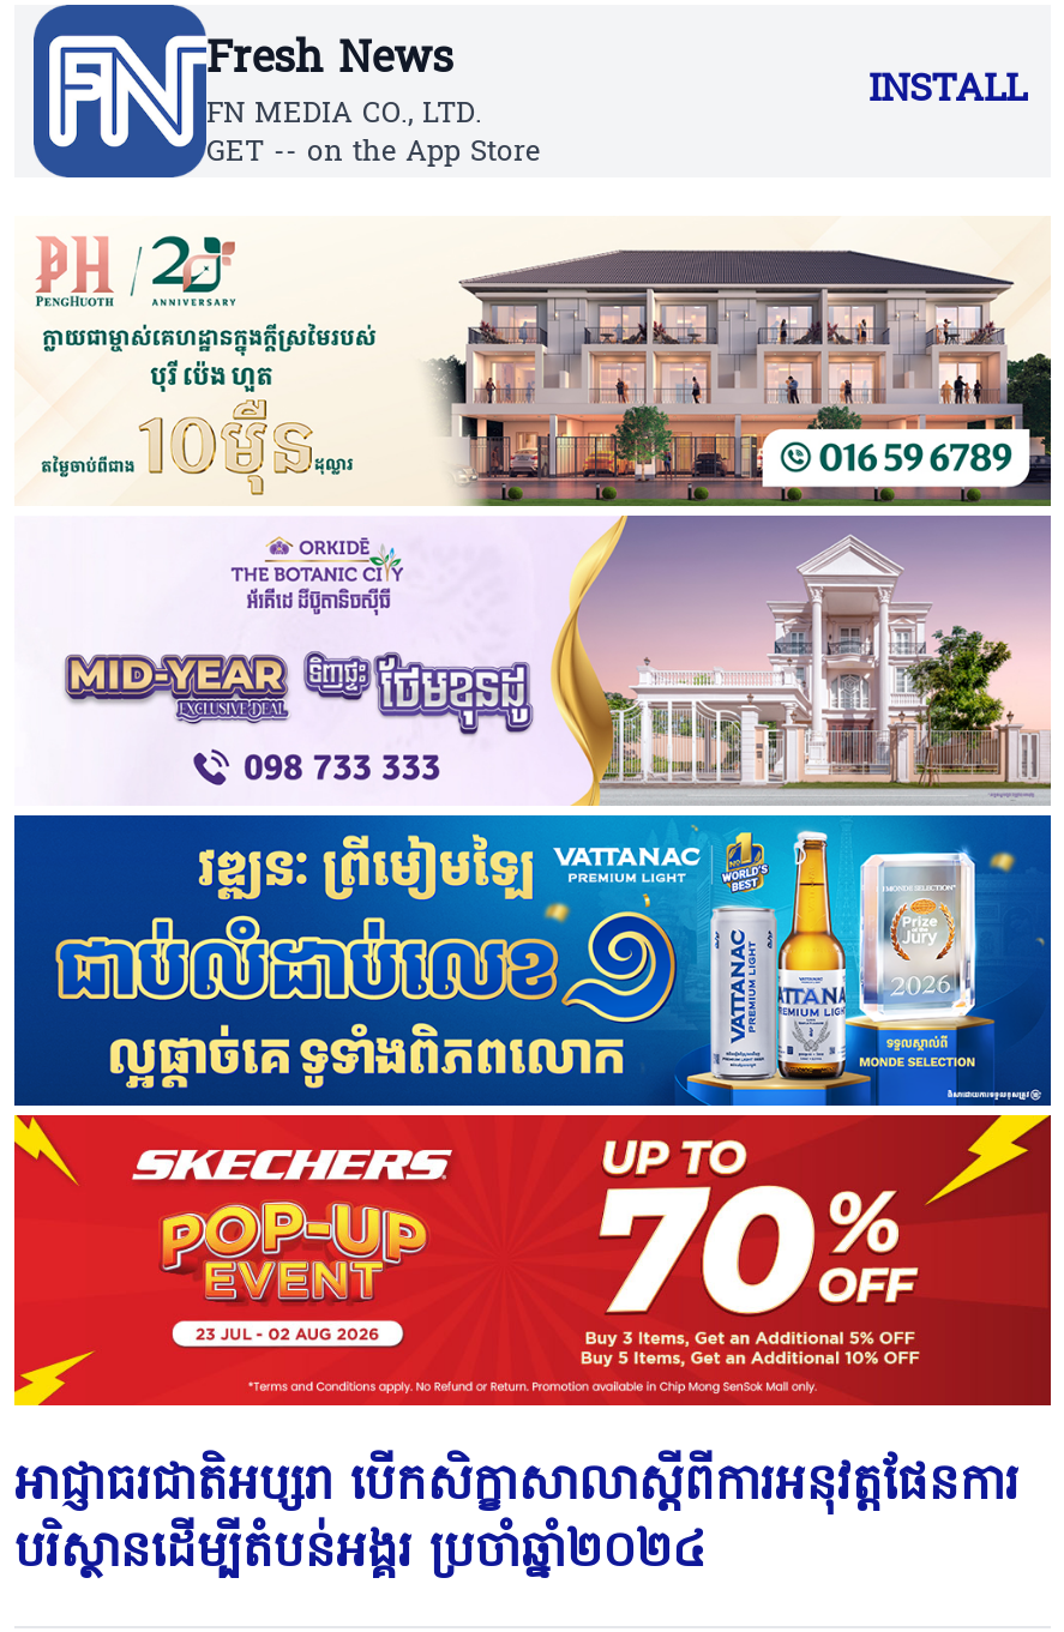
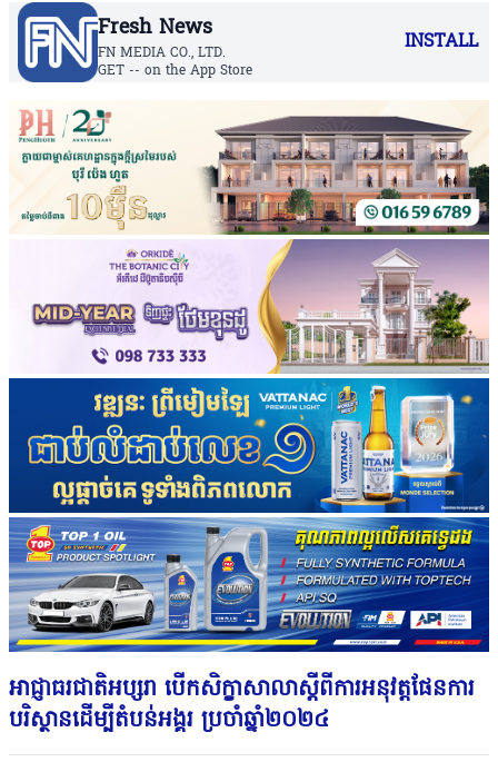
- [image]
+ [image]
